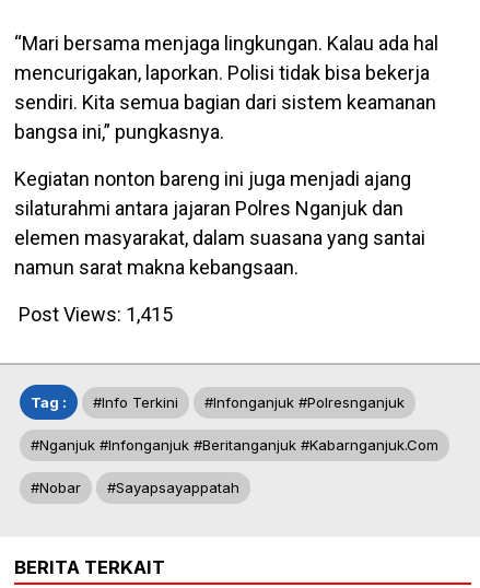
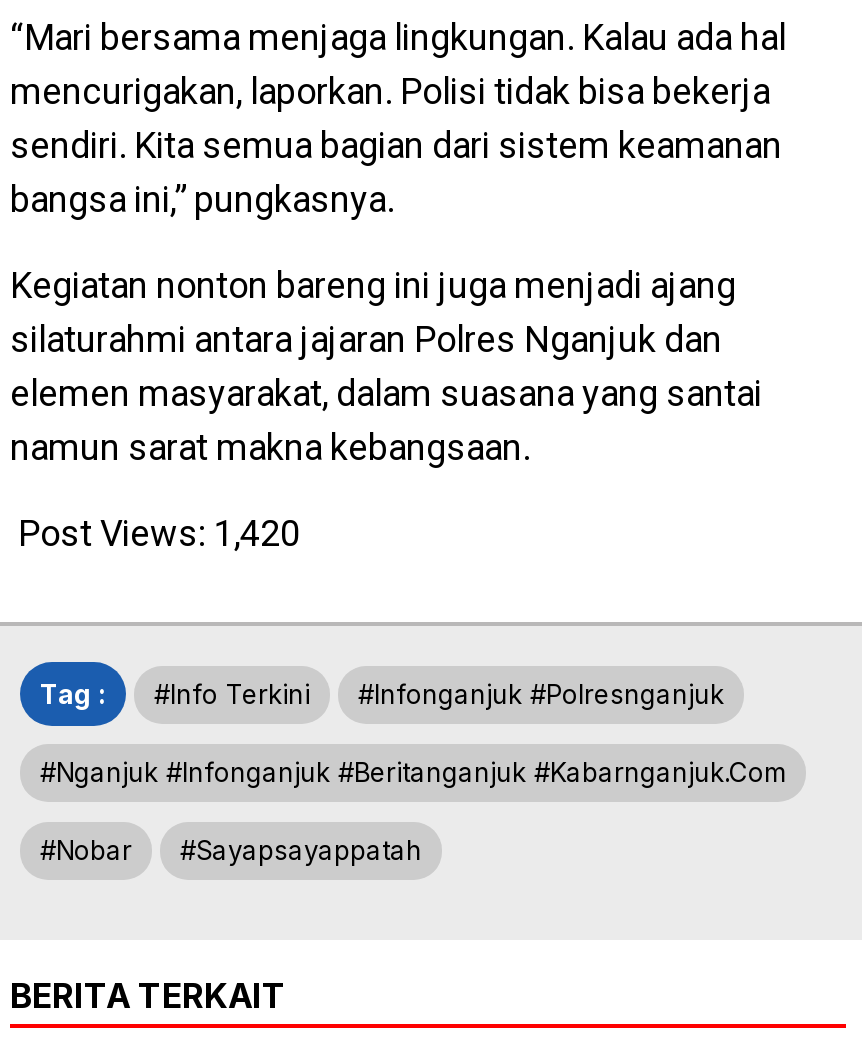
- Post Views: 1,415
+ Post Views: 1,420
